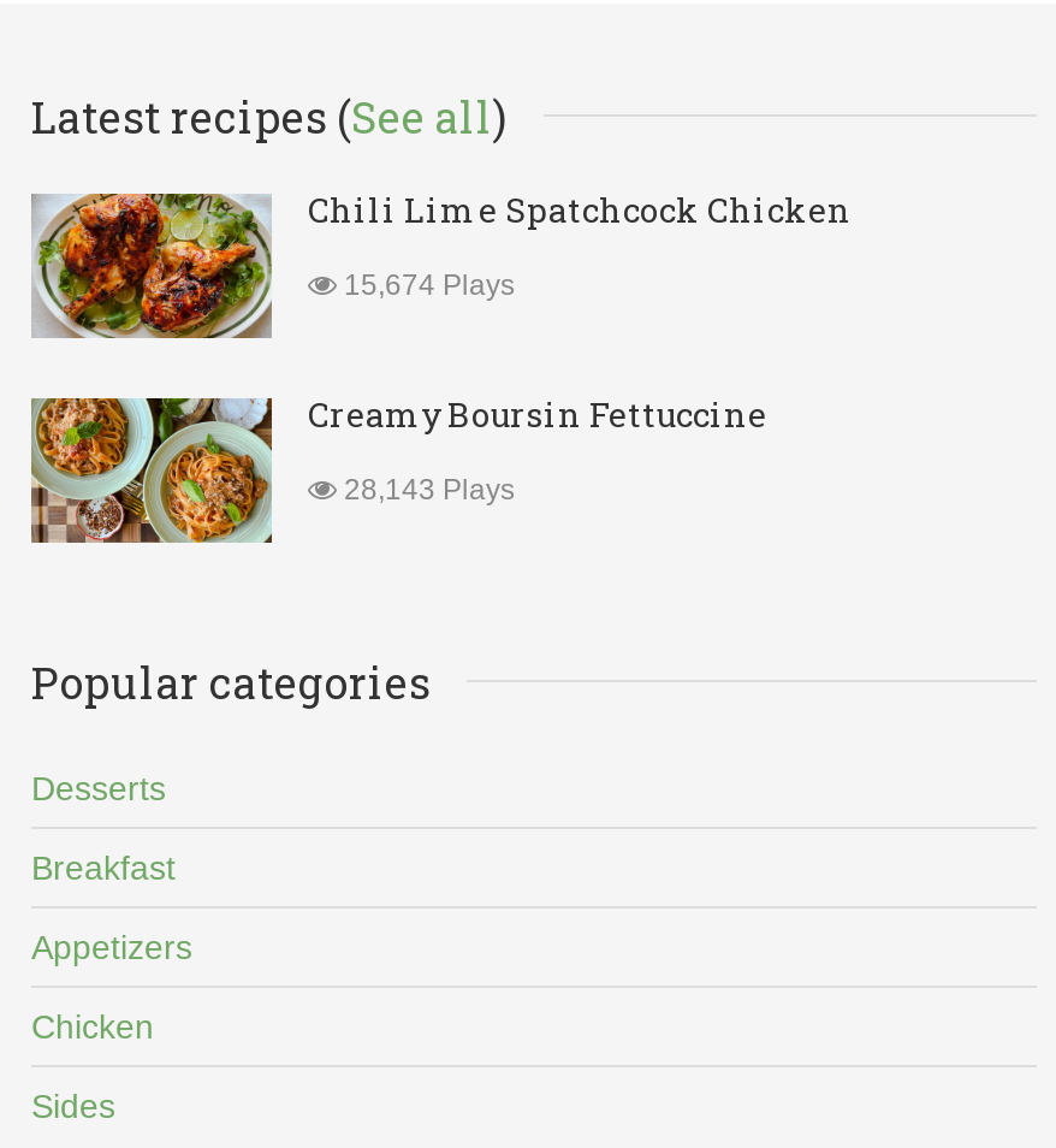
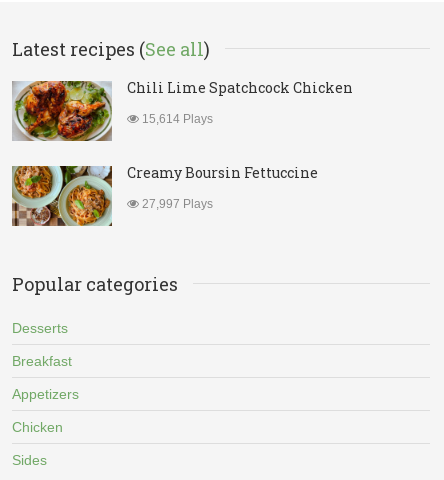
- 15,674 Plays
+ 15,614 Plays

- 28,143 Plays
+ 27,997 Plays
